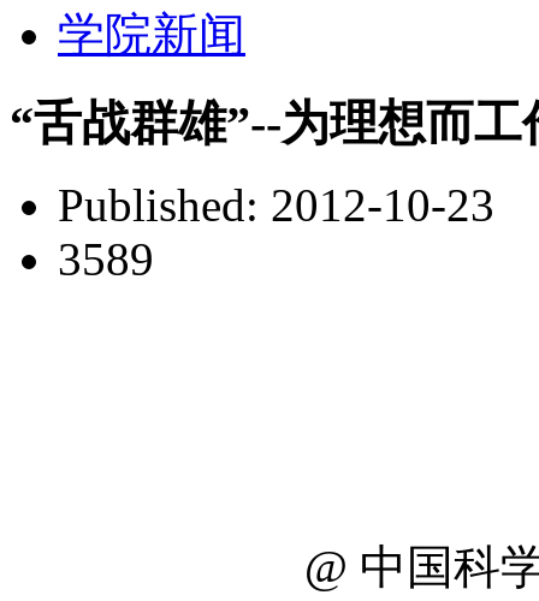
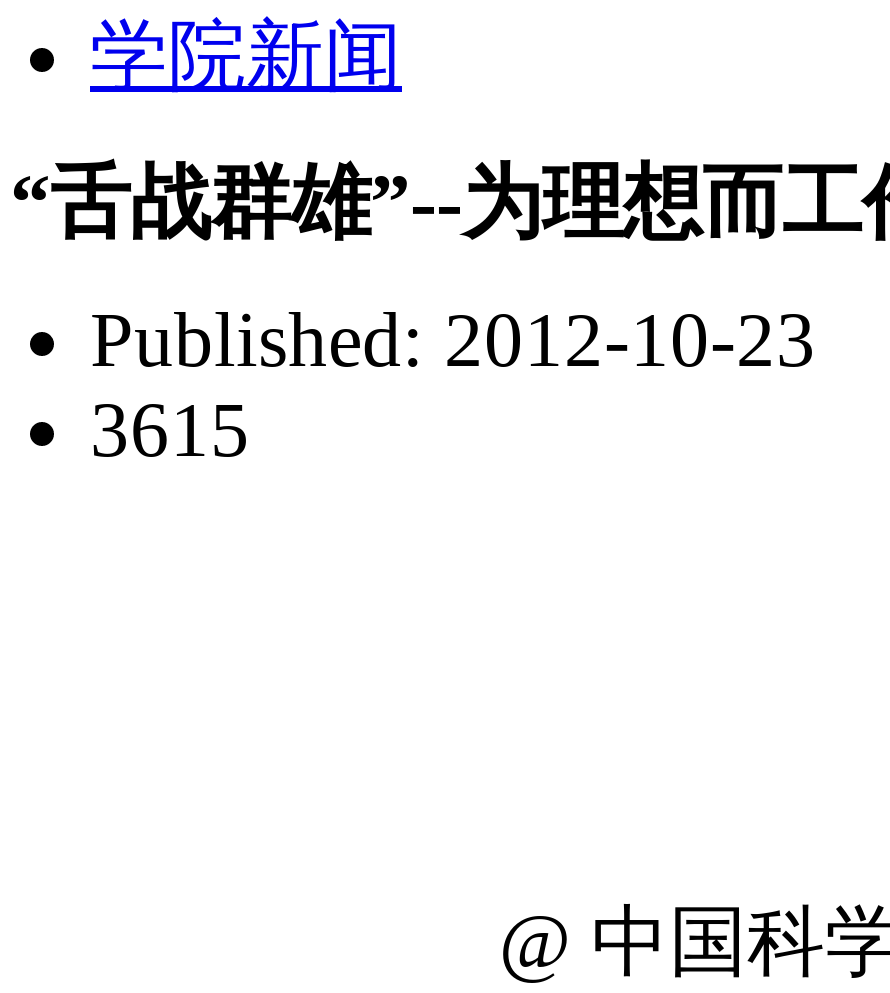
- 3589
+ 3615
